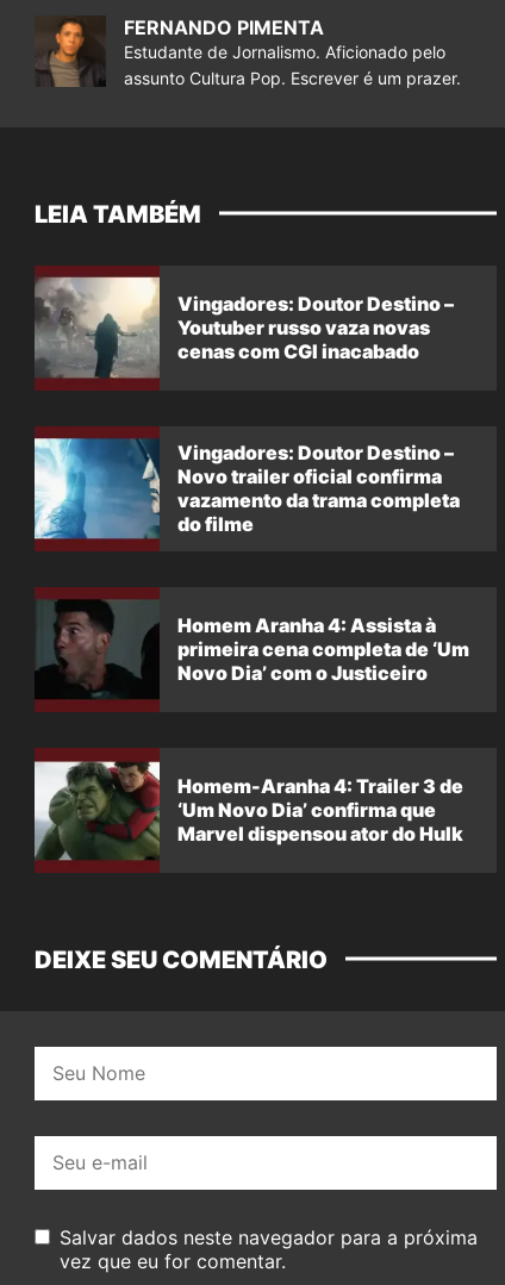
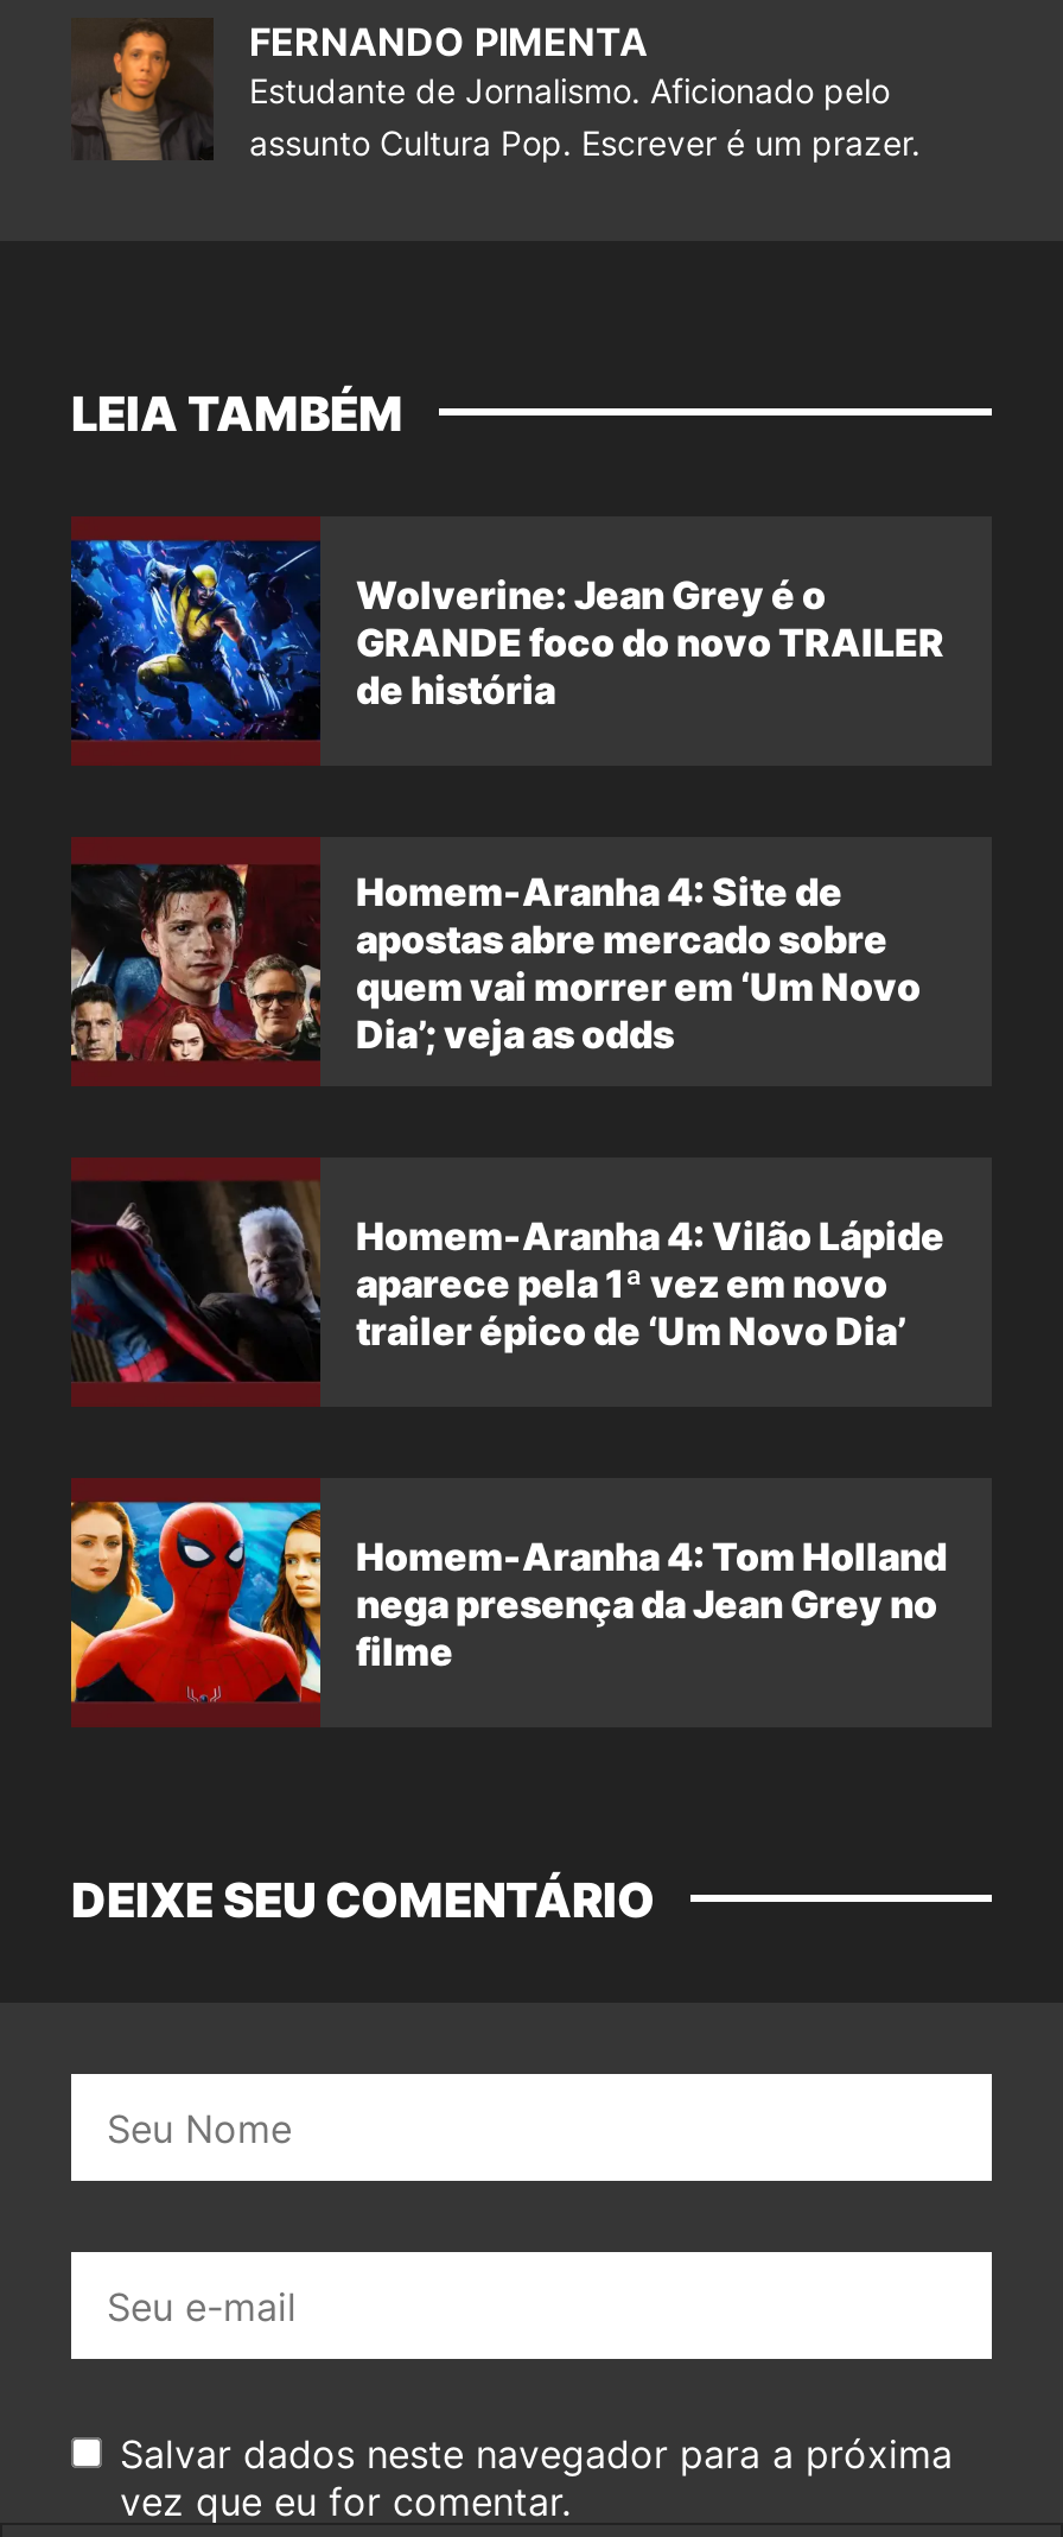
- [image]
- Vingadores: Doutor Destino –
- Youtuber russo vaza novas
- cenas com CGI inacabado
+ [image]
+ Wolverine: Jean Grey é o
+ GRANDE foco do novo TRAILER
+ de história

- [image]
- Vingadores: Doutor Destino –
- Novo trailer oficial confirma
- vazamento da trama completa
- do filme
+ [image]
+ Homem-Aranha 4: Site de
+ apostas abre mercado sobre
+ quem vai morrer em ‘Um Novo
+ Dia’; veja as odds

- [image]
- Homem Aranha 4: Assista à
- primeira cena completa de ‘Um
- Novo Dia’ com o Justiceiro
+ [image]
+ Homem-Aranha 4: Vilão Lápide
+ aparece pela 1ª vez em novo
+ trailer épico de ‘Um Novo Dia’

- [image]
- Homem-Aranha 4: Trailer 3 de
- ‘Um Novo Dia’ confirma que
- Marvel dispensou ator do Hulk
+ [image]
+ Homem-Aranha 4: Tom Holland
+ nega presença da Jean Grey no
+ filme
